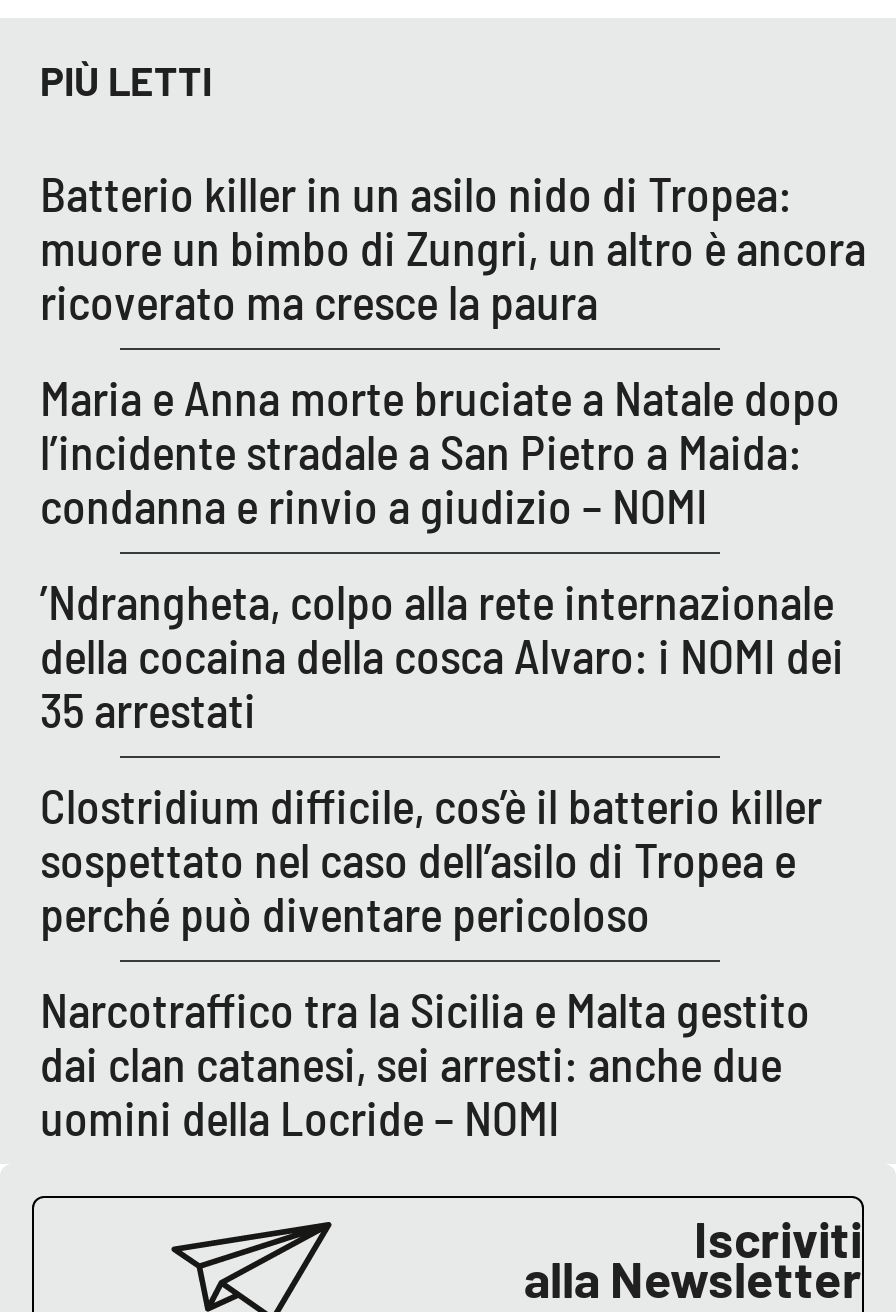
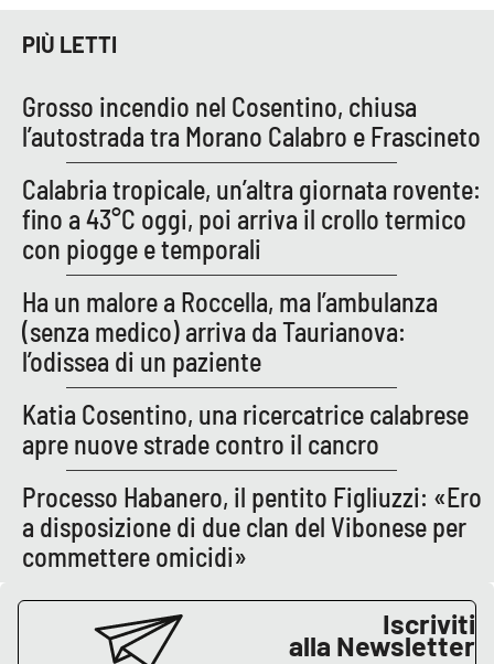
- Batterio killer in un asilo nido di Tropea:
- muore un bimbo di Zungri, un altro è ancora
- ricoverato ma cresce la paura
+ Grosso incendio nel Cosentino, chiusa
+ l’autostrada tra Morano Calabro e Frascineto

- Maria e Anna morte bruciate a Natale dopo
- l’incidente stradale a San Pietro a Maida:
- condanna e rinvio a giudizio – NOMI
+ Calabria tropicale, un’altra giornata rovente:
+ fino a 43°C oggi, poi arriva il crollo termico
+ con piogge e temporali

- ’Ndrangheta, colpo alla rete internazionale
- della cocaina della cosca Alvaro: i NOMI dei
- 35 arrestati
+ Ha un malore a Roccella, ma l’ambulanza
+ (senza medico) arriva da Taurianova:
+ l’odissea di un paziente

- Clostridium difficile, cos’è il batterio killer
- sospettato nel caso dell’asilo di Tropea e
- perché può diventare pericoloso
+ Katia Cosentino, una ricercatrice calabrese
+ apre nuove strade contro il cancro

- Narcotraffico tra la Sicilia e Malta gestito
- dai clan catanesi, sei arresti: anche due
- uomini della Locride – NOMI
+ Processo Habanero, il pentito Figliuzzi: «Ero
+ a disposizione di due clan del Vibonese per
+ commettere omicidi»
